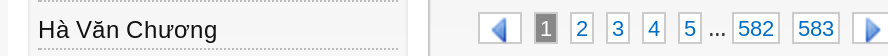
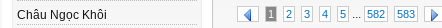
- Hà Văn Chương
+ Châu Ngọc Khôi
